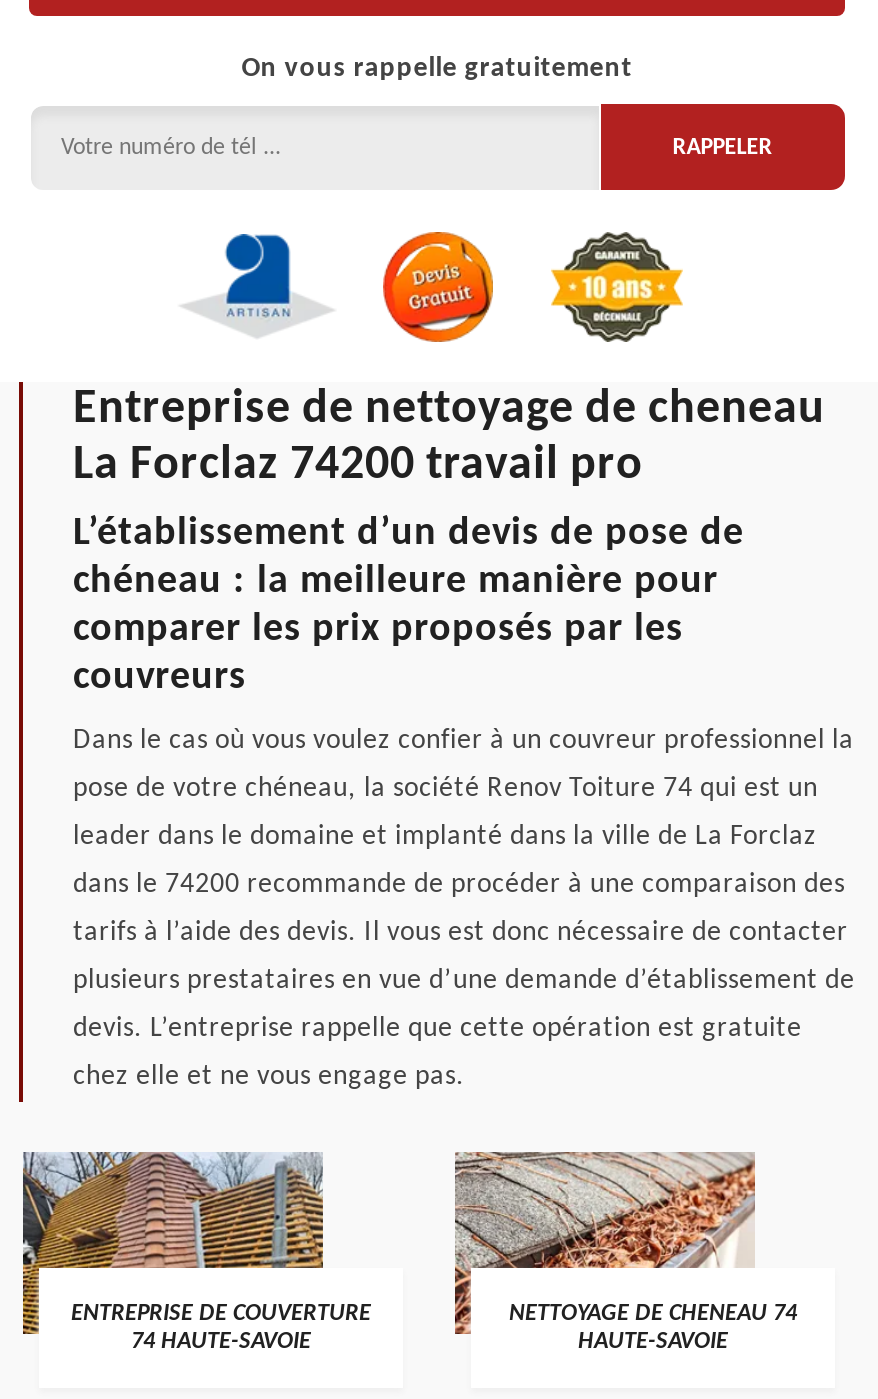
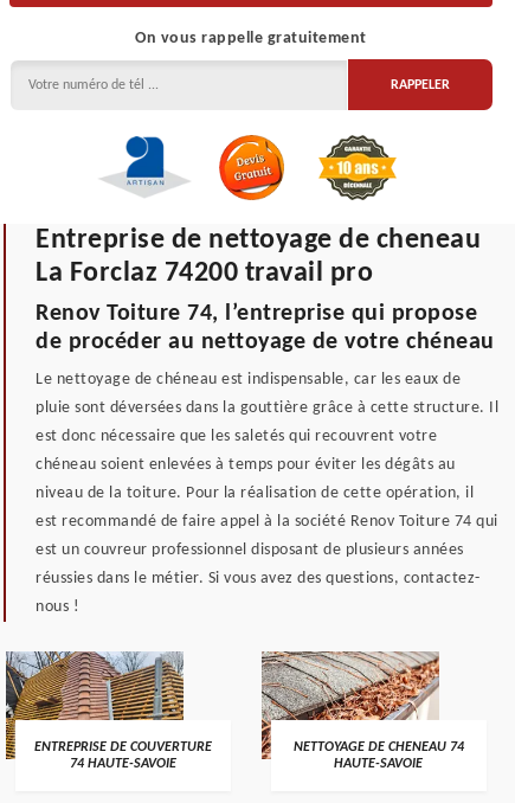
- L’établissement d’un devis de pose de
- chéneau : la meilleure manière pour
- comparer les prix proposés par les
- couvreurs
- Dans le cas où vous voulez confier à un couvreur professionnel la
- pose de votre chéneau, la société Renov Toiture 74 qui est un
- leader dans le domaine et implanté dans la ville de La Forclaz
- dans le 74200 recommande de procéder à une comparaison des
- tarifs à l’aide des devis. Il vous est donc nécessaire de contacter
- plusieurs prestataires en vue d’une demande d’établissement de
- devis. L’entreprise rappelle que cette opération est gratuite
- chez elle et ne vous engage pas.
+ Renov Toiture 74, l’entreprise qui propose
+ de procéder au nettoyage de votre chéneau
+ Le nettoyage de chéneau est indispensable, car les eaux de
+ pluie sont déversées dans la gouttière grâce à cette structure. Il
+ est donc nécessaire que les saletés qui recouvrent votre
+ chéneau soient enlevées à temps pour éviter les dégâts au
+ niveau de la toiture. Pour la réalisation de cette opération, il
+ est recommandé de faire appel à la société Renov Toiture 74 qui
+ est un couvreur professionnel disposant de plusieurs années
+ réussies dans le métier. Si vous avez des questions, contactez-
+ nous !
